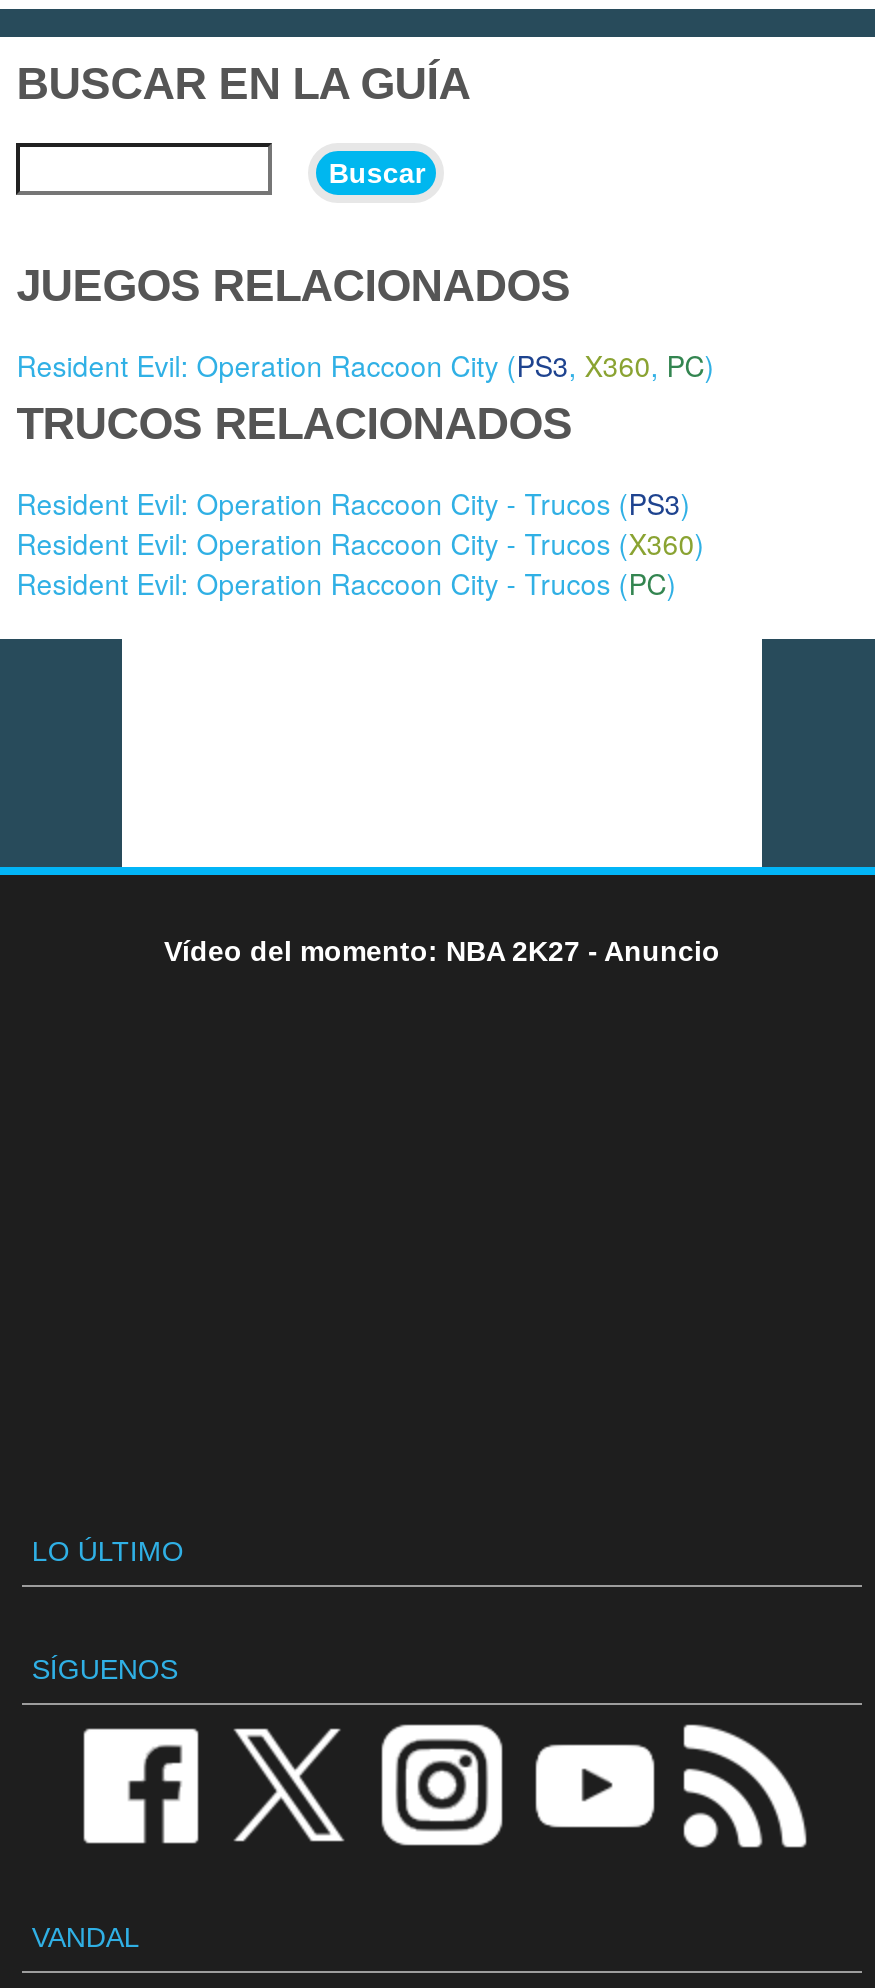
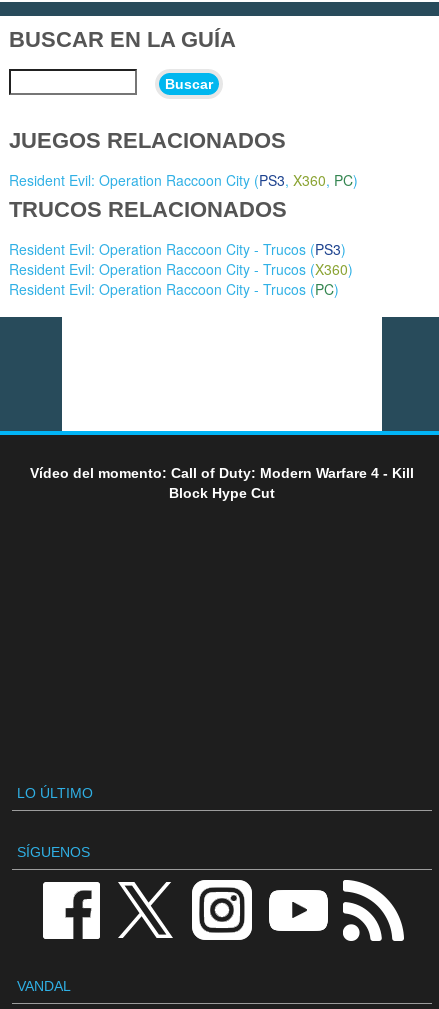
- Vídeo del momento: NBA 2K27 - Anuncio
+ Vídeo del momento: Call of Duty: Modern Warfare 4 - Kill
+ Block Hype Cut
